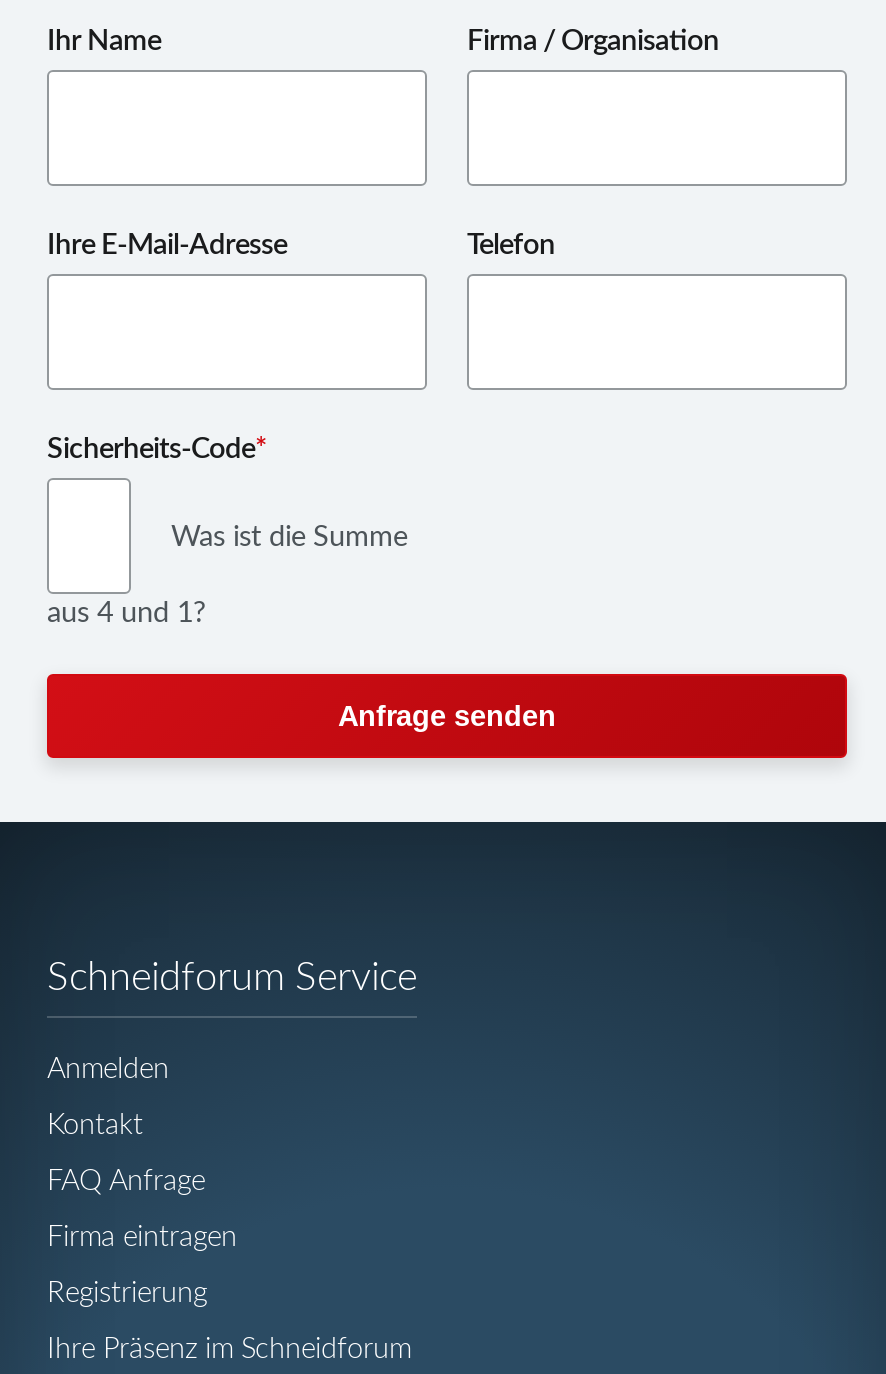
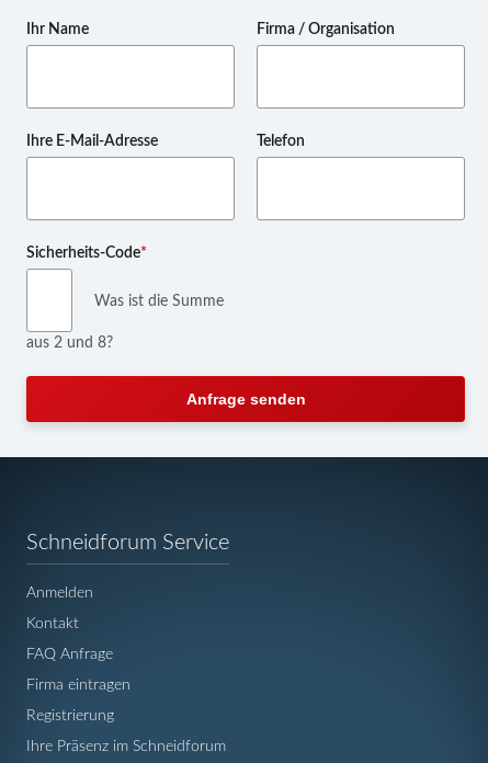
- aus 4 und 1?
+ aus 2 und 8?
